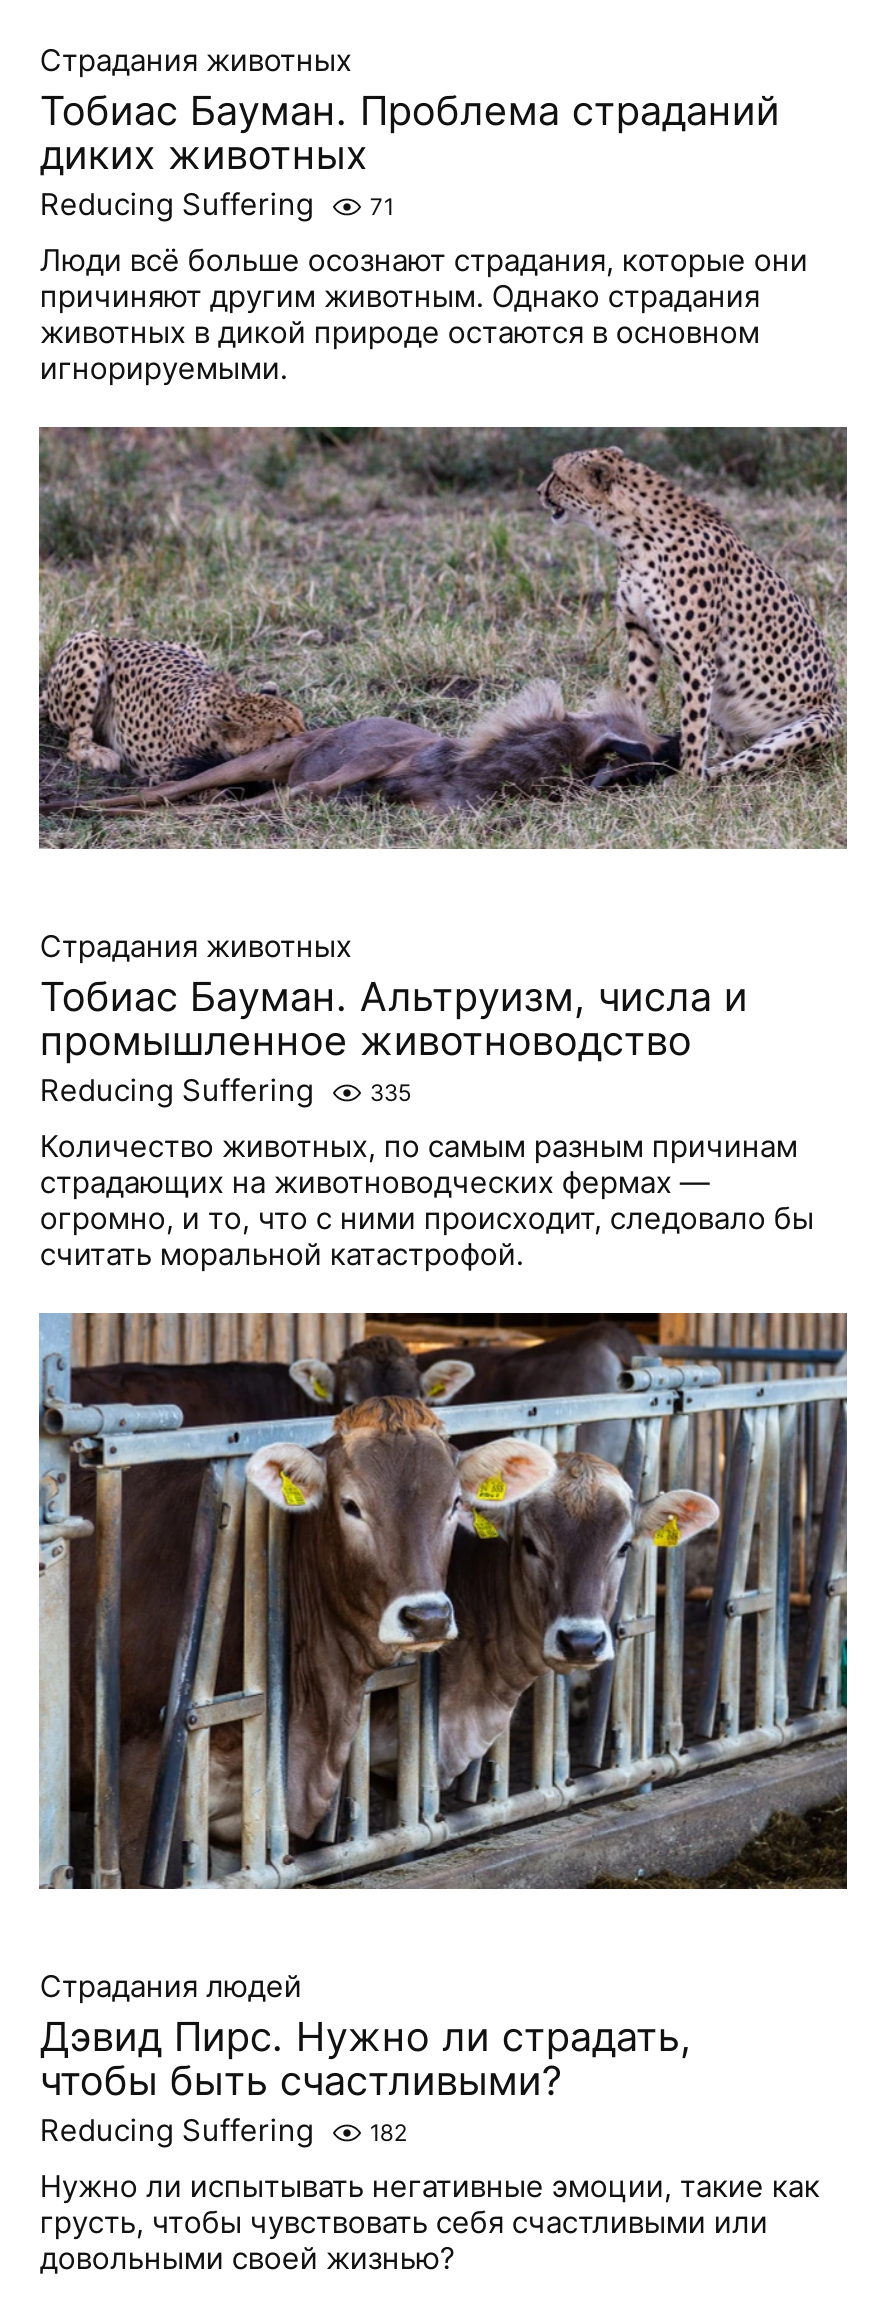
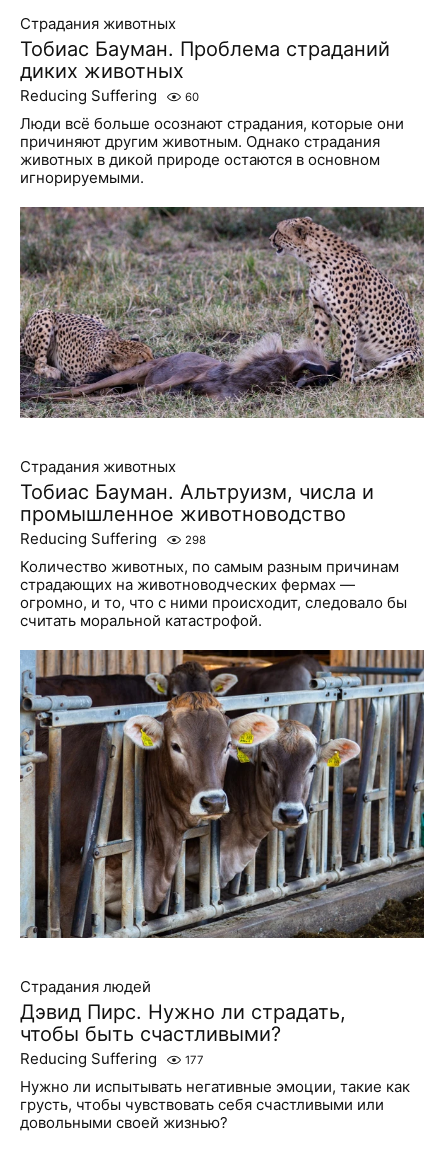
- Reducing Suffering 71
+ Reducing Suffering 60

- Reducing Suffering 335
+ Reducing Suffering 298

- Reducing Suffering 182
+ Reducing Suffering 177
